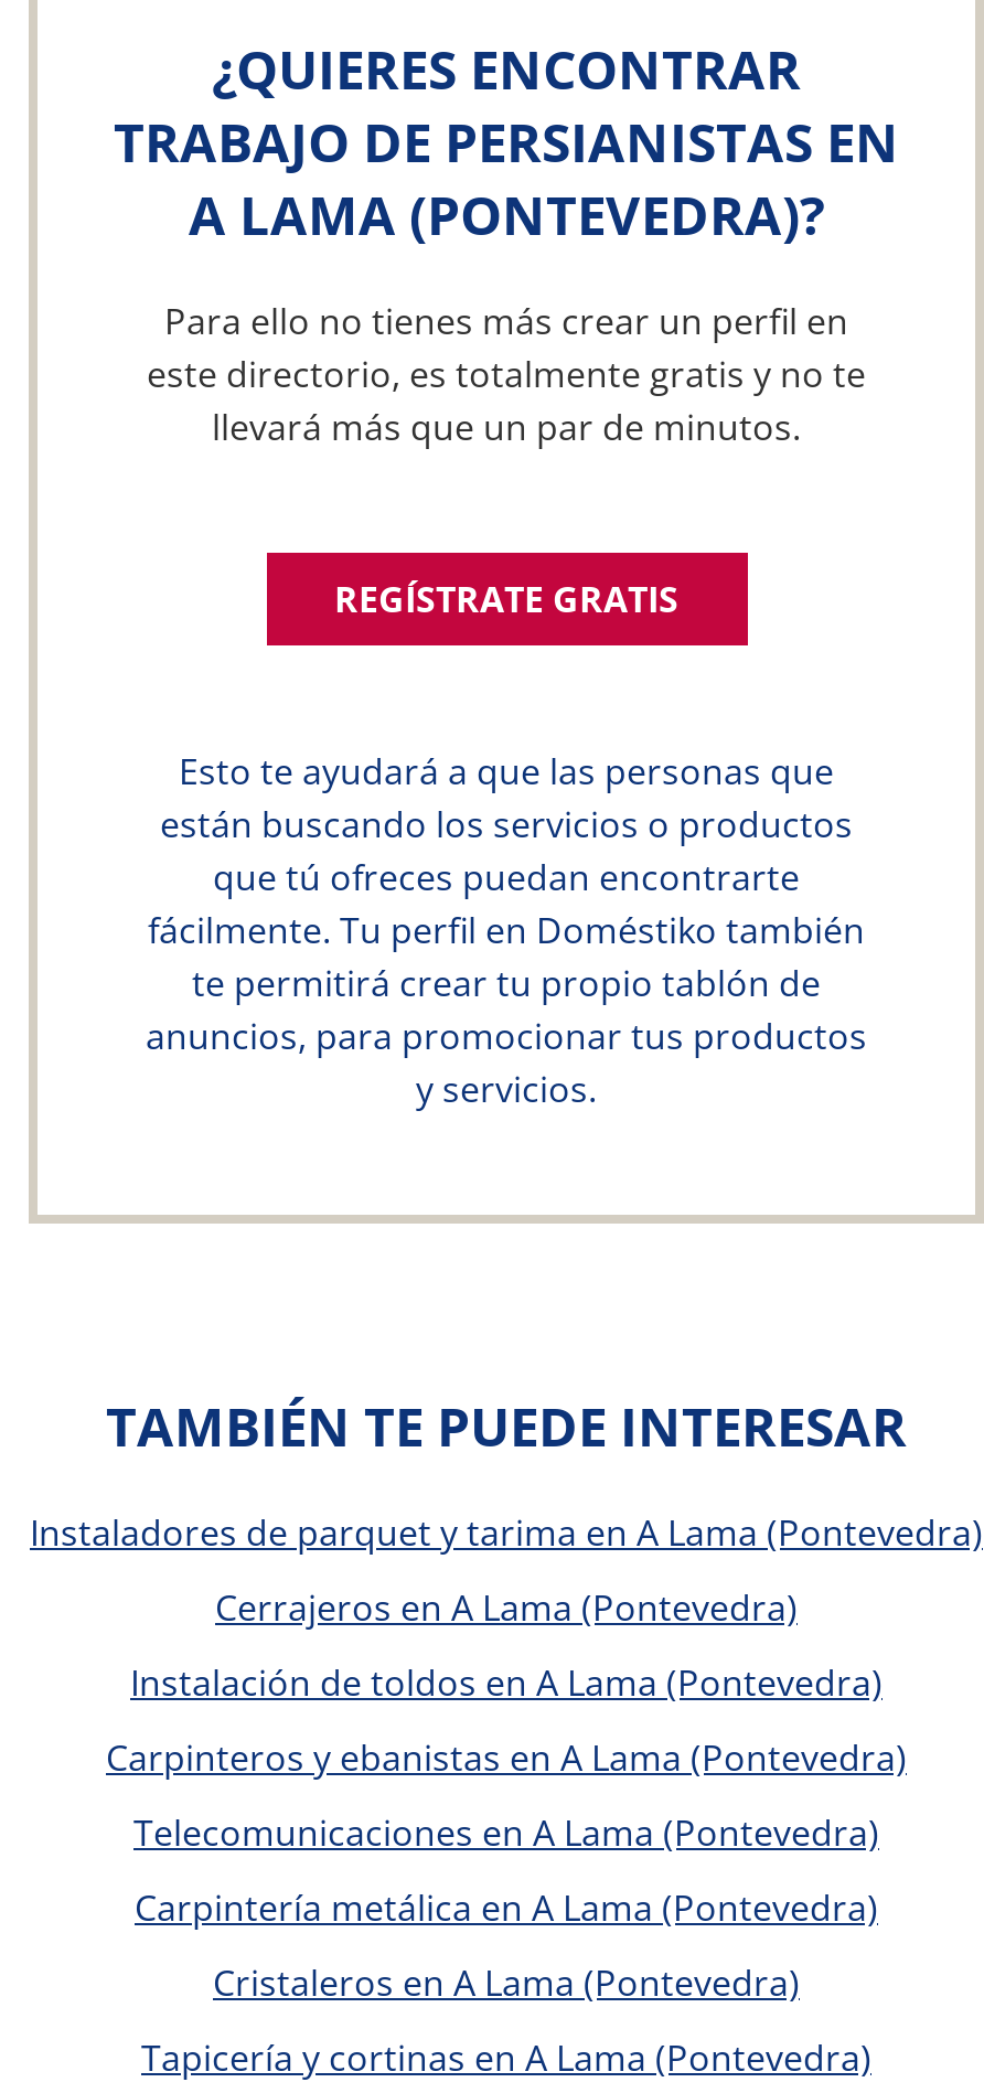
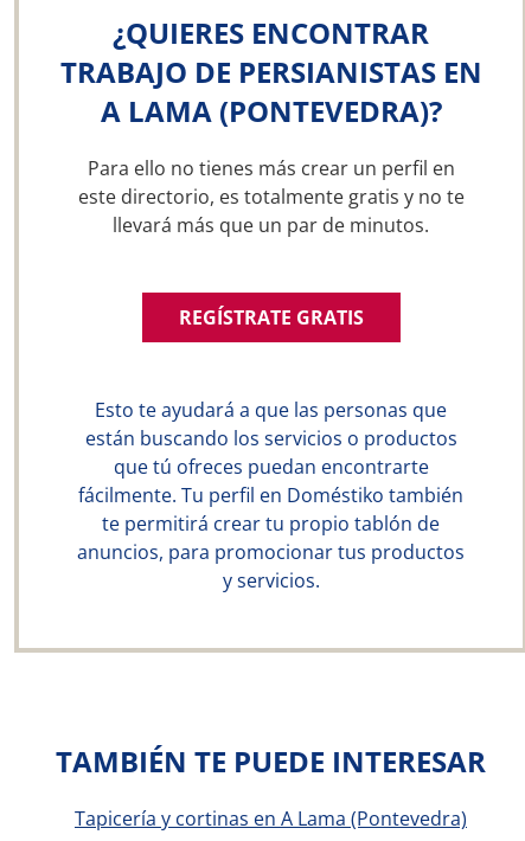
- Instaladores de parquet y tarima en A Lama (Pontevedra)
- Cerrajeros en A Lama (Pontevedra)
- Instalación de toldos en A Lama (Pontevedra)
- Carpinteros y ebanistas en A Lama (Pontevedra)
- Telecomunicaciones en A Lama (Pontevedra)
- Carpintería metálica en A Lama (Pontevedra)
- Cristaleros en A Lama (Pontevedra)
